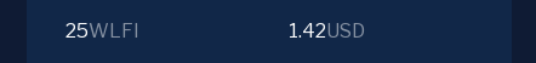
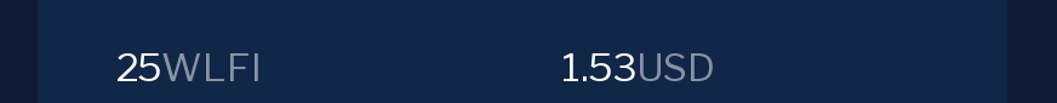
- 1.42USD
+ 1.53USD
